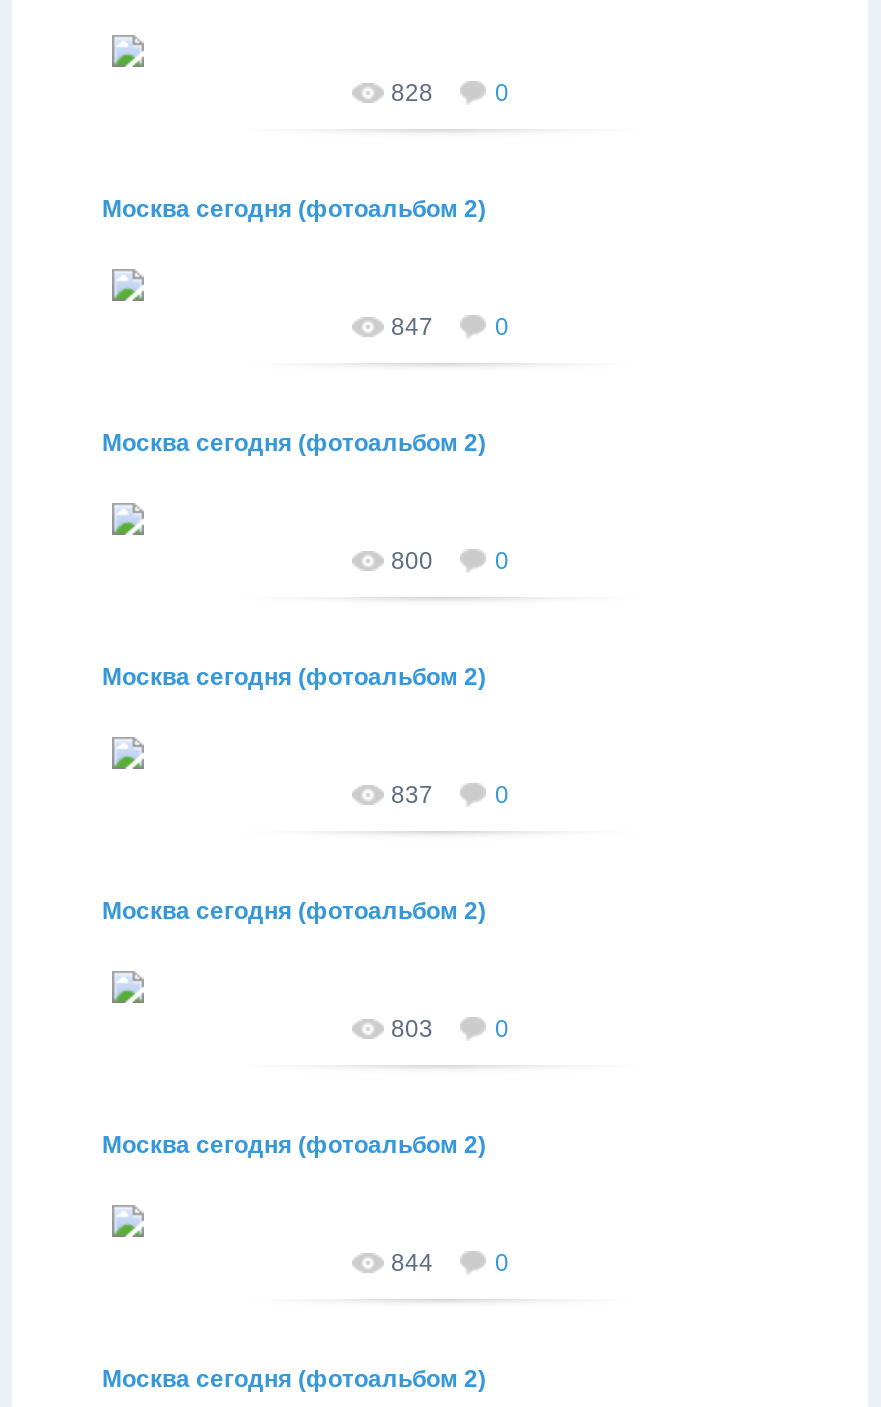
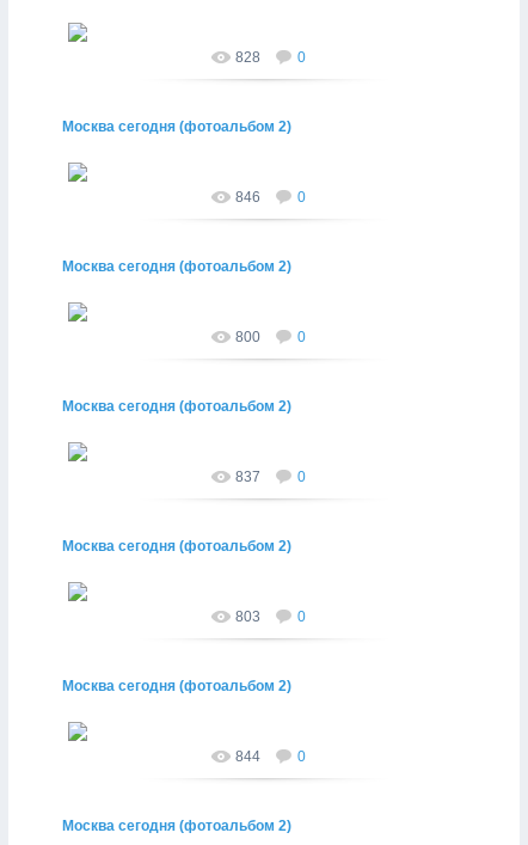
- 847
+ 846
